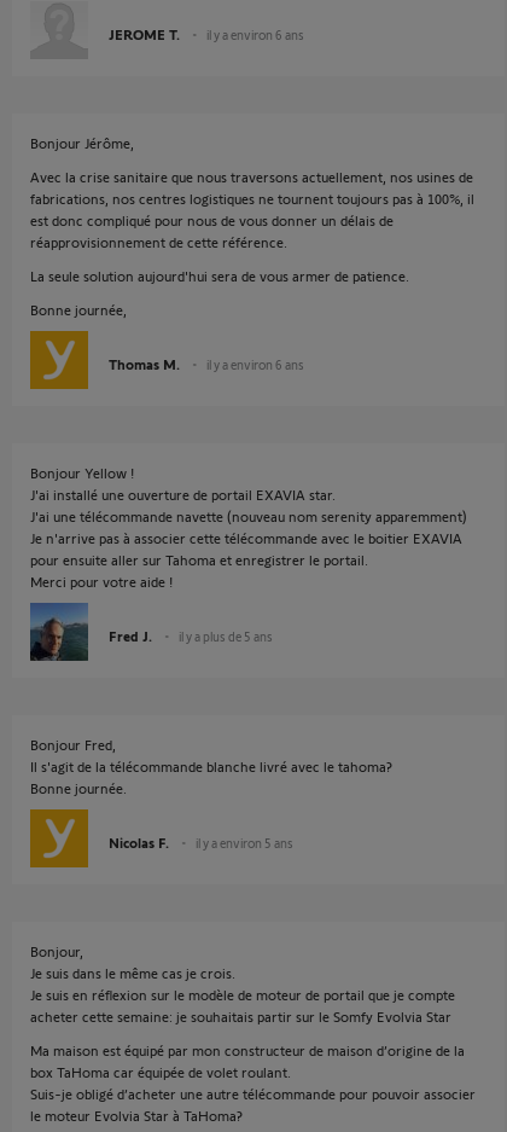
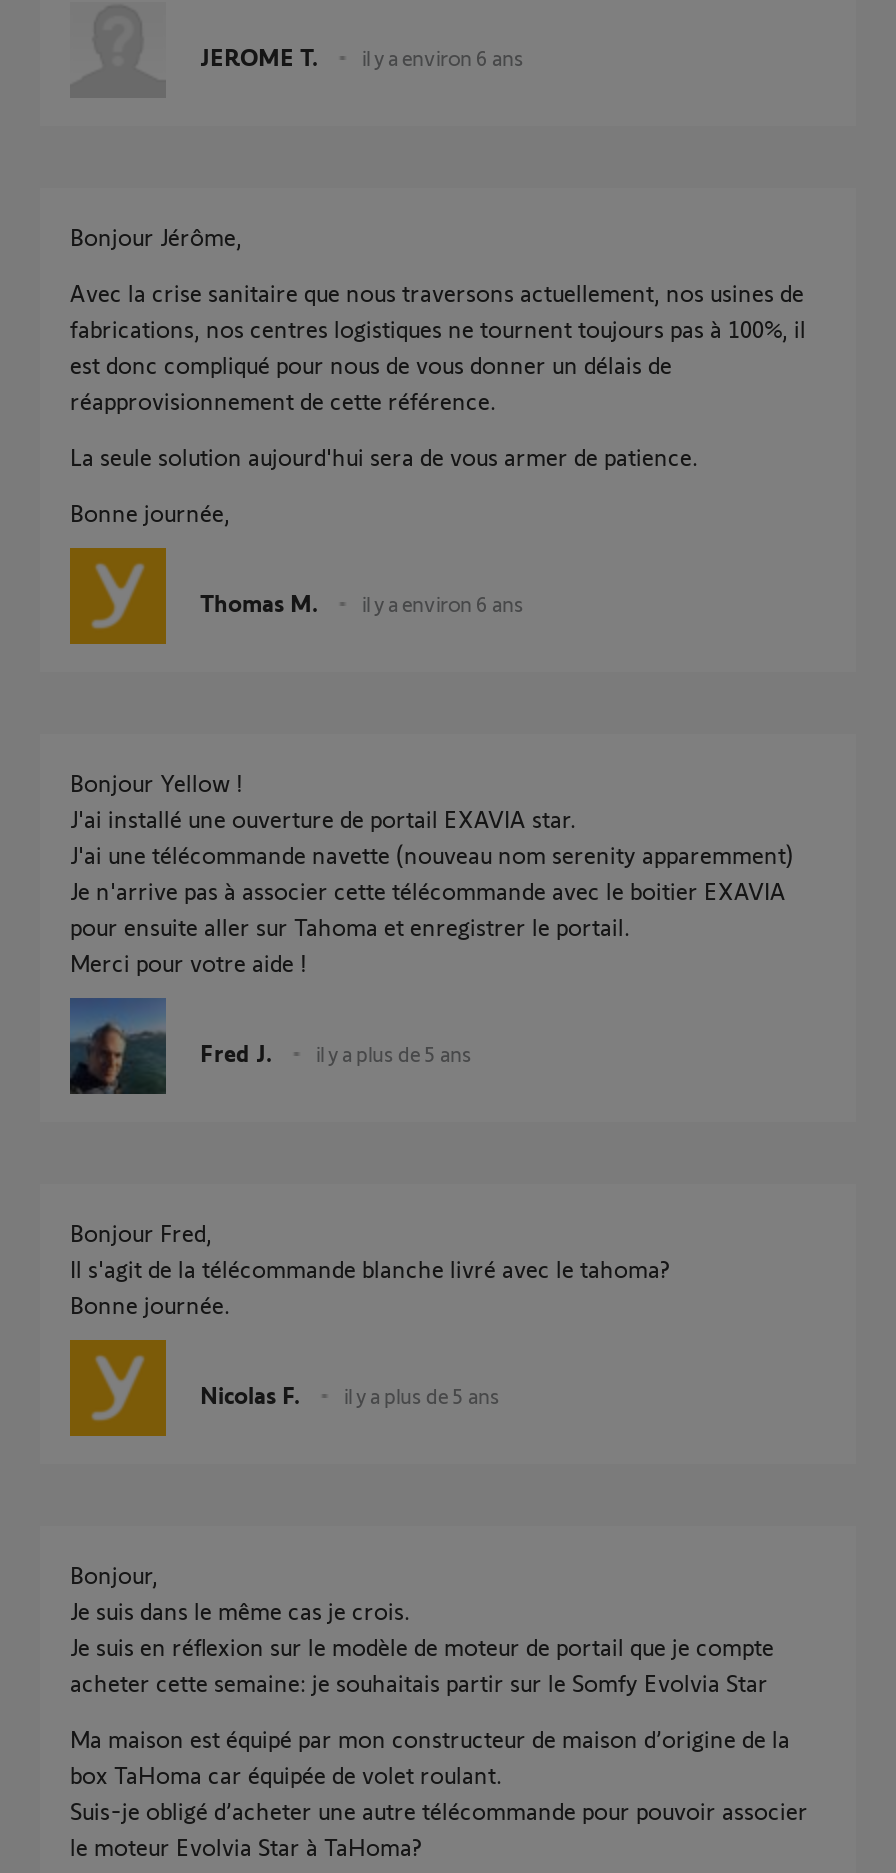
- il y a environ 5 ans
+ il y a plus de 5 ans
